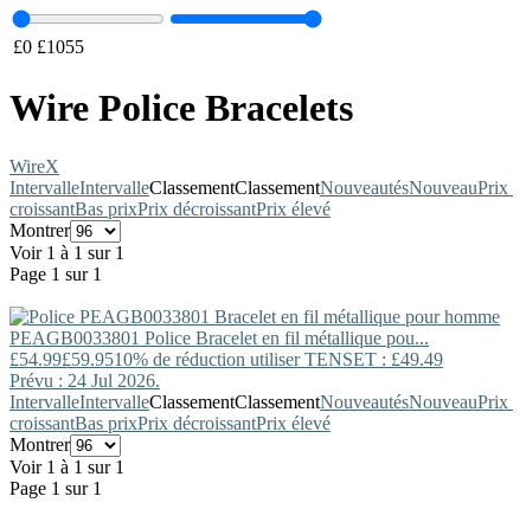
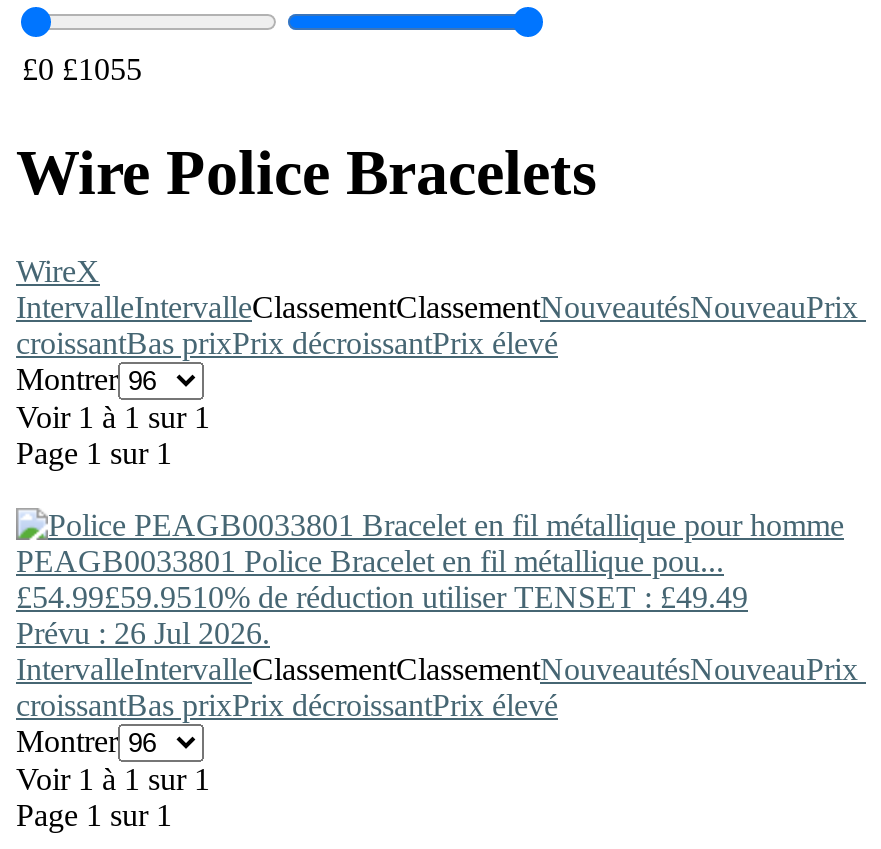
- Prévu : 24 Jul 2026.
+ Prévu : 26 Jul 2026.
